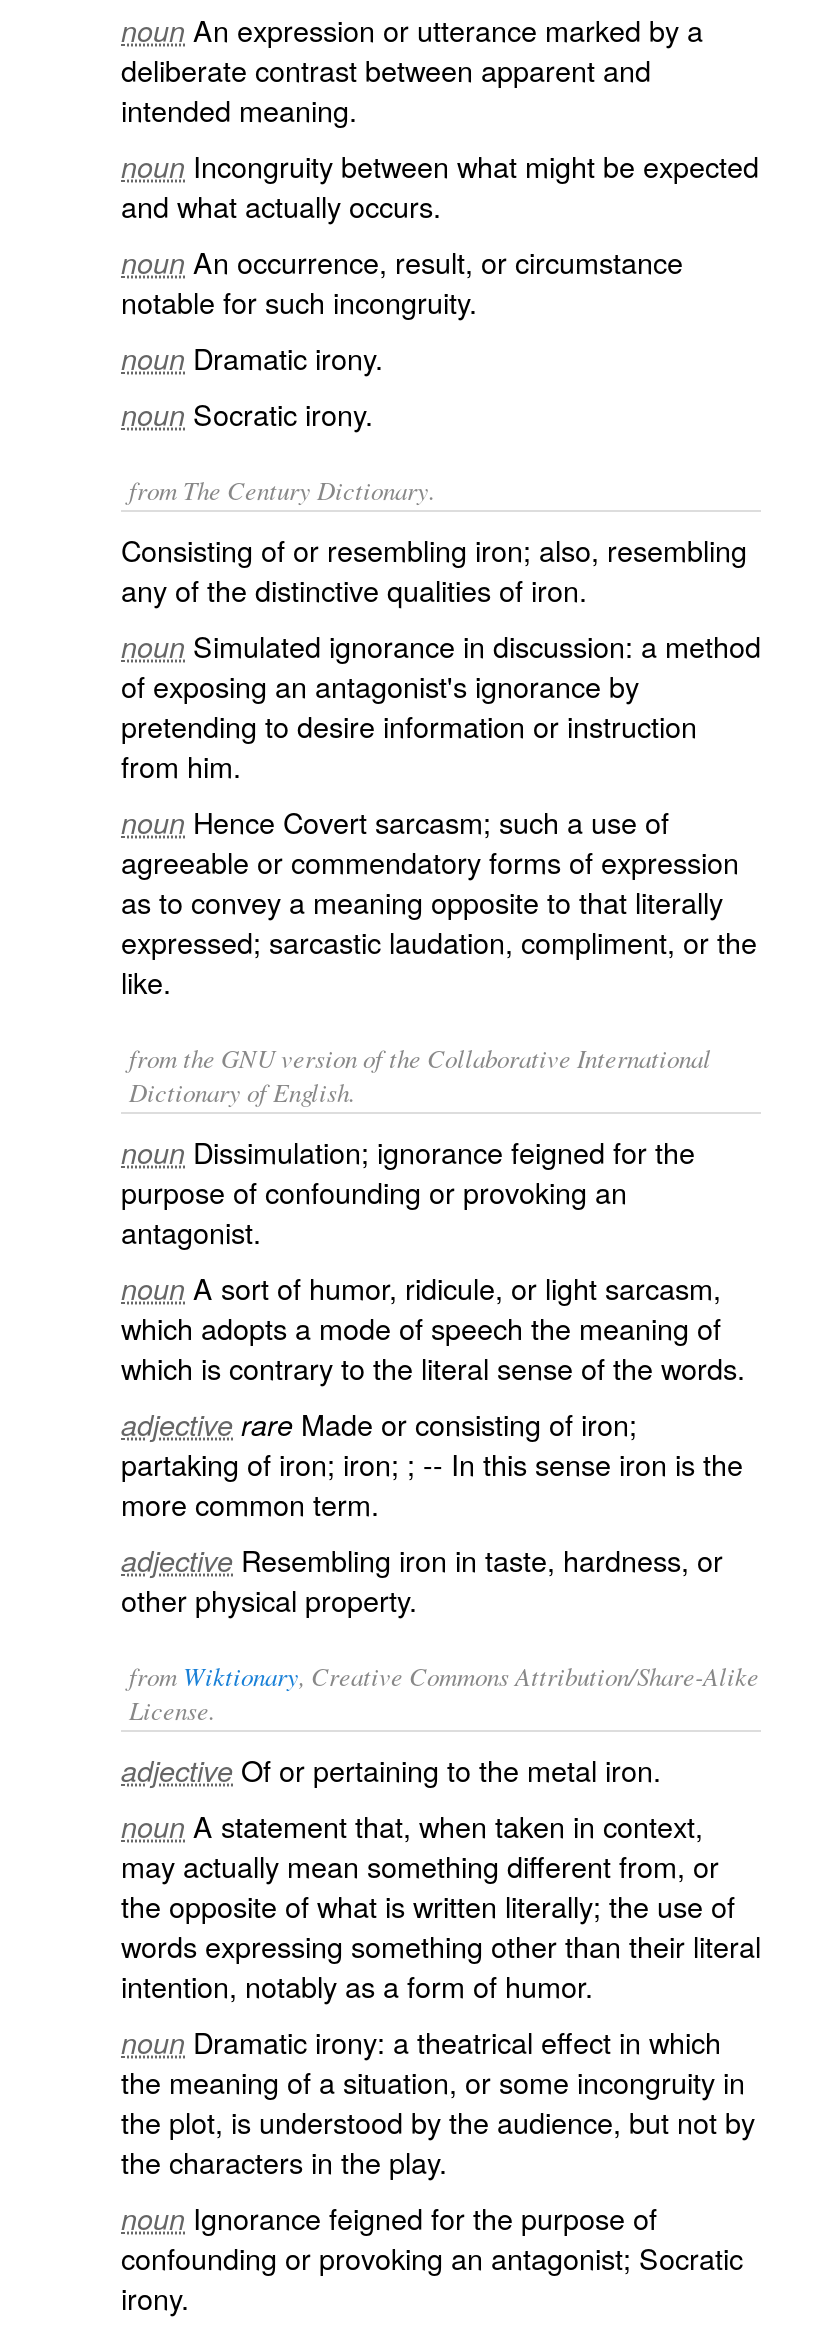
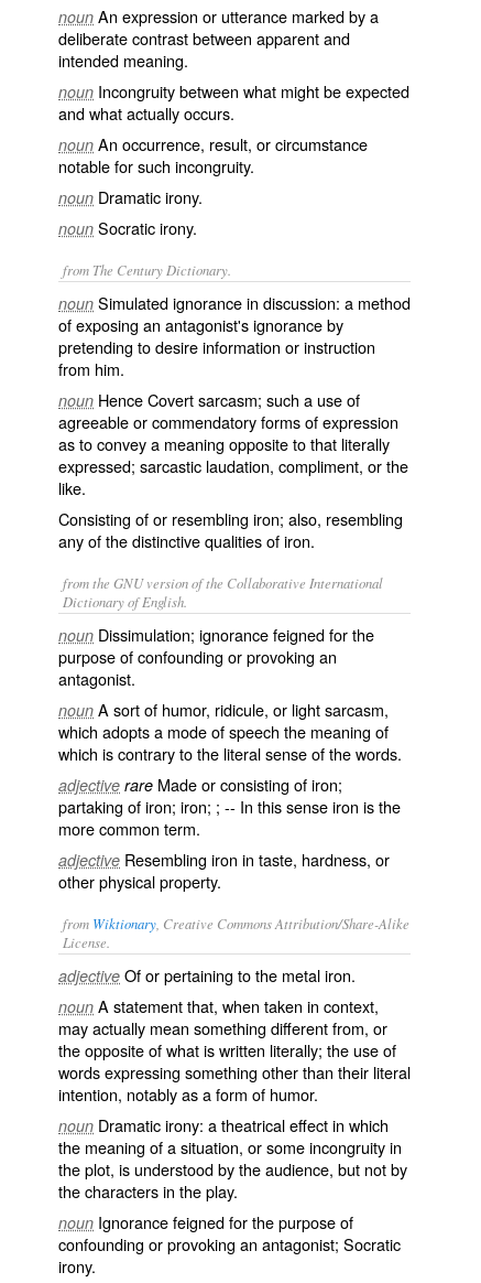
moved down: Consisting of or resembling iron; also, resembling | any of the distinctive qualities of iron.

moved up: noun Simulated ignorance in discussion: a method | of exposing an antagonist's ignorance by | pretending to desire information or instruction | ... | expressed; sarcastic laudation, compliment, or the | like.
